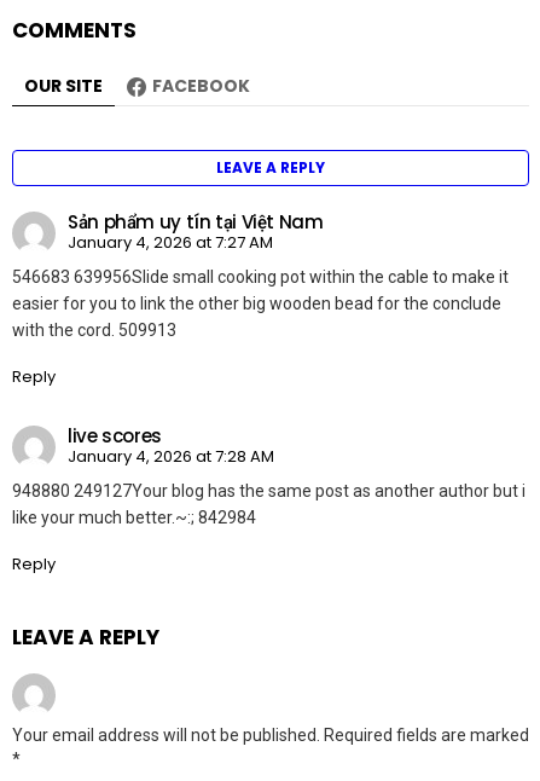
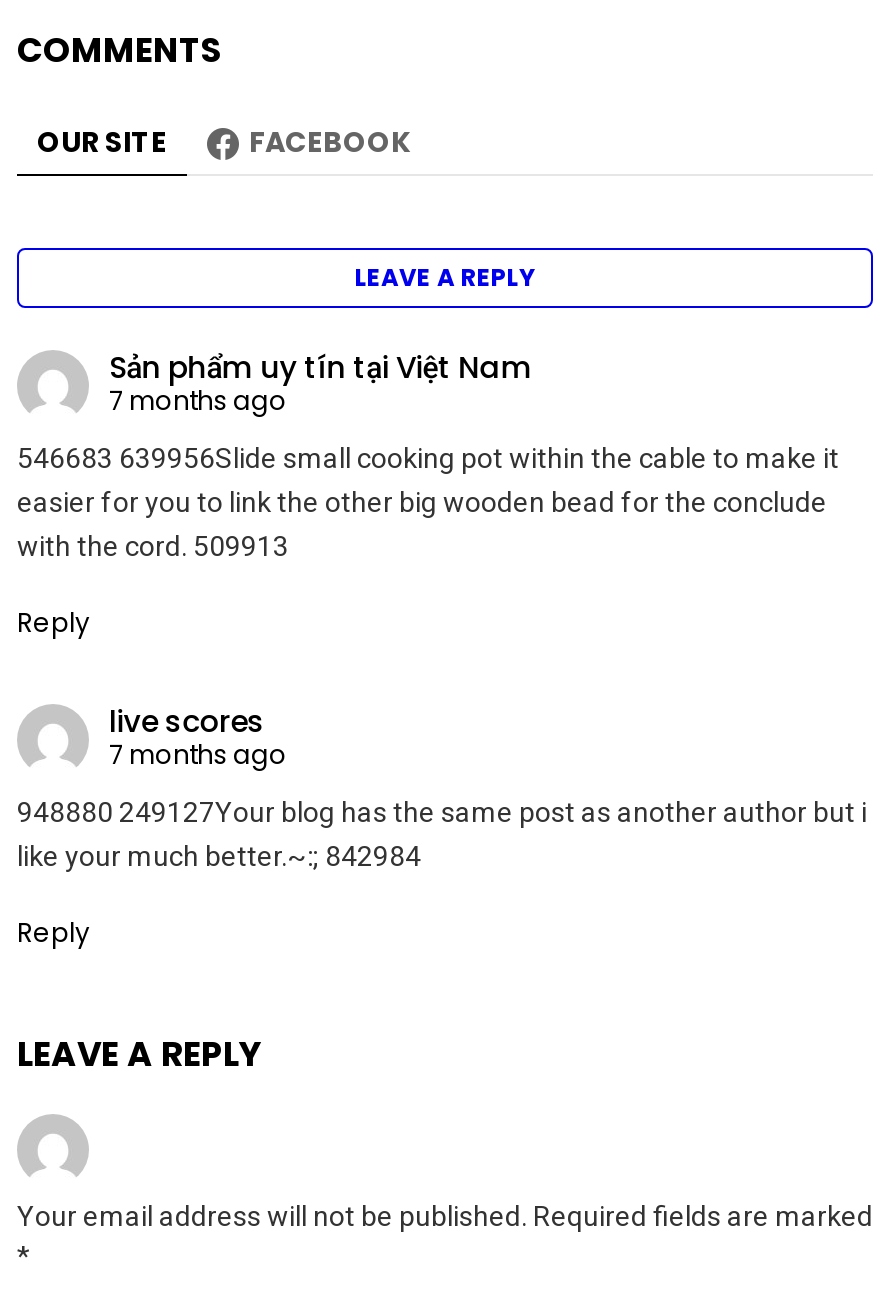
- January 4, 2026 at 7:27 AM
+ 7 months ago

- January 4, 2026 at 7:28 AM
+ 7 months ago
